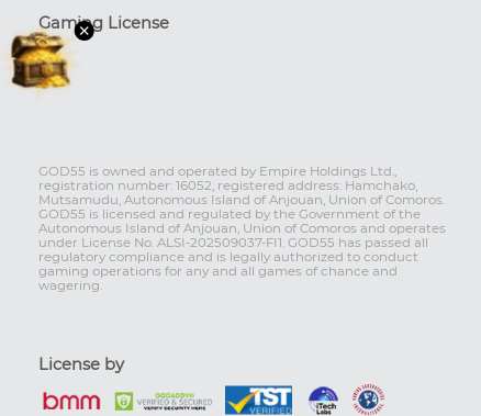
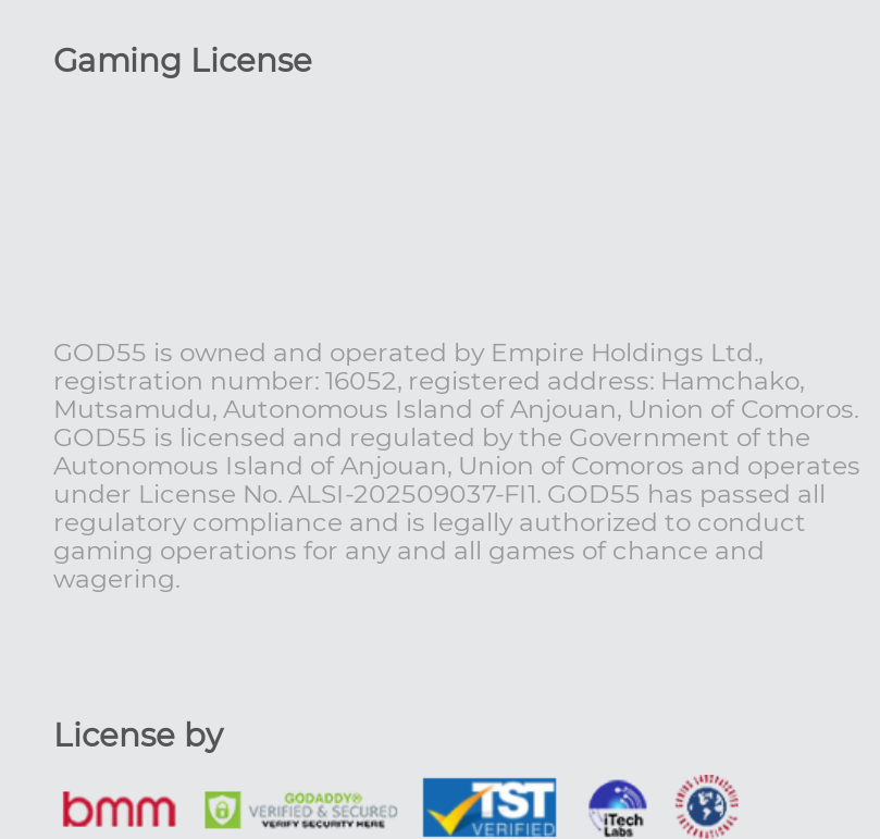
- [image]
